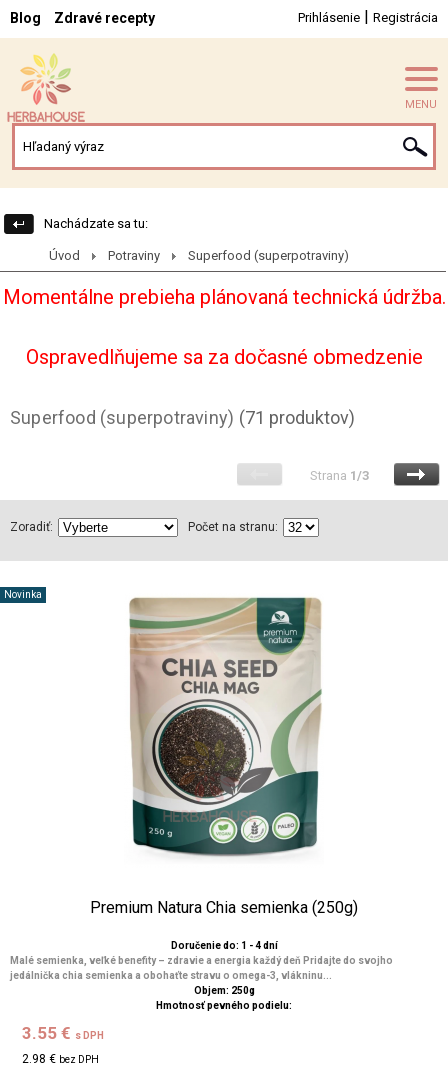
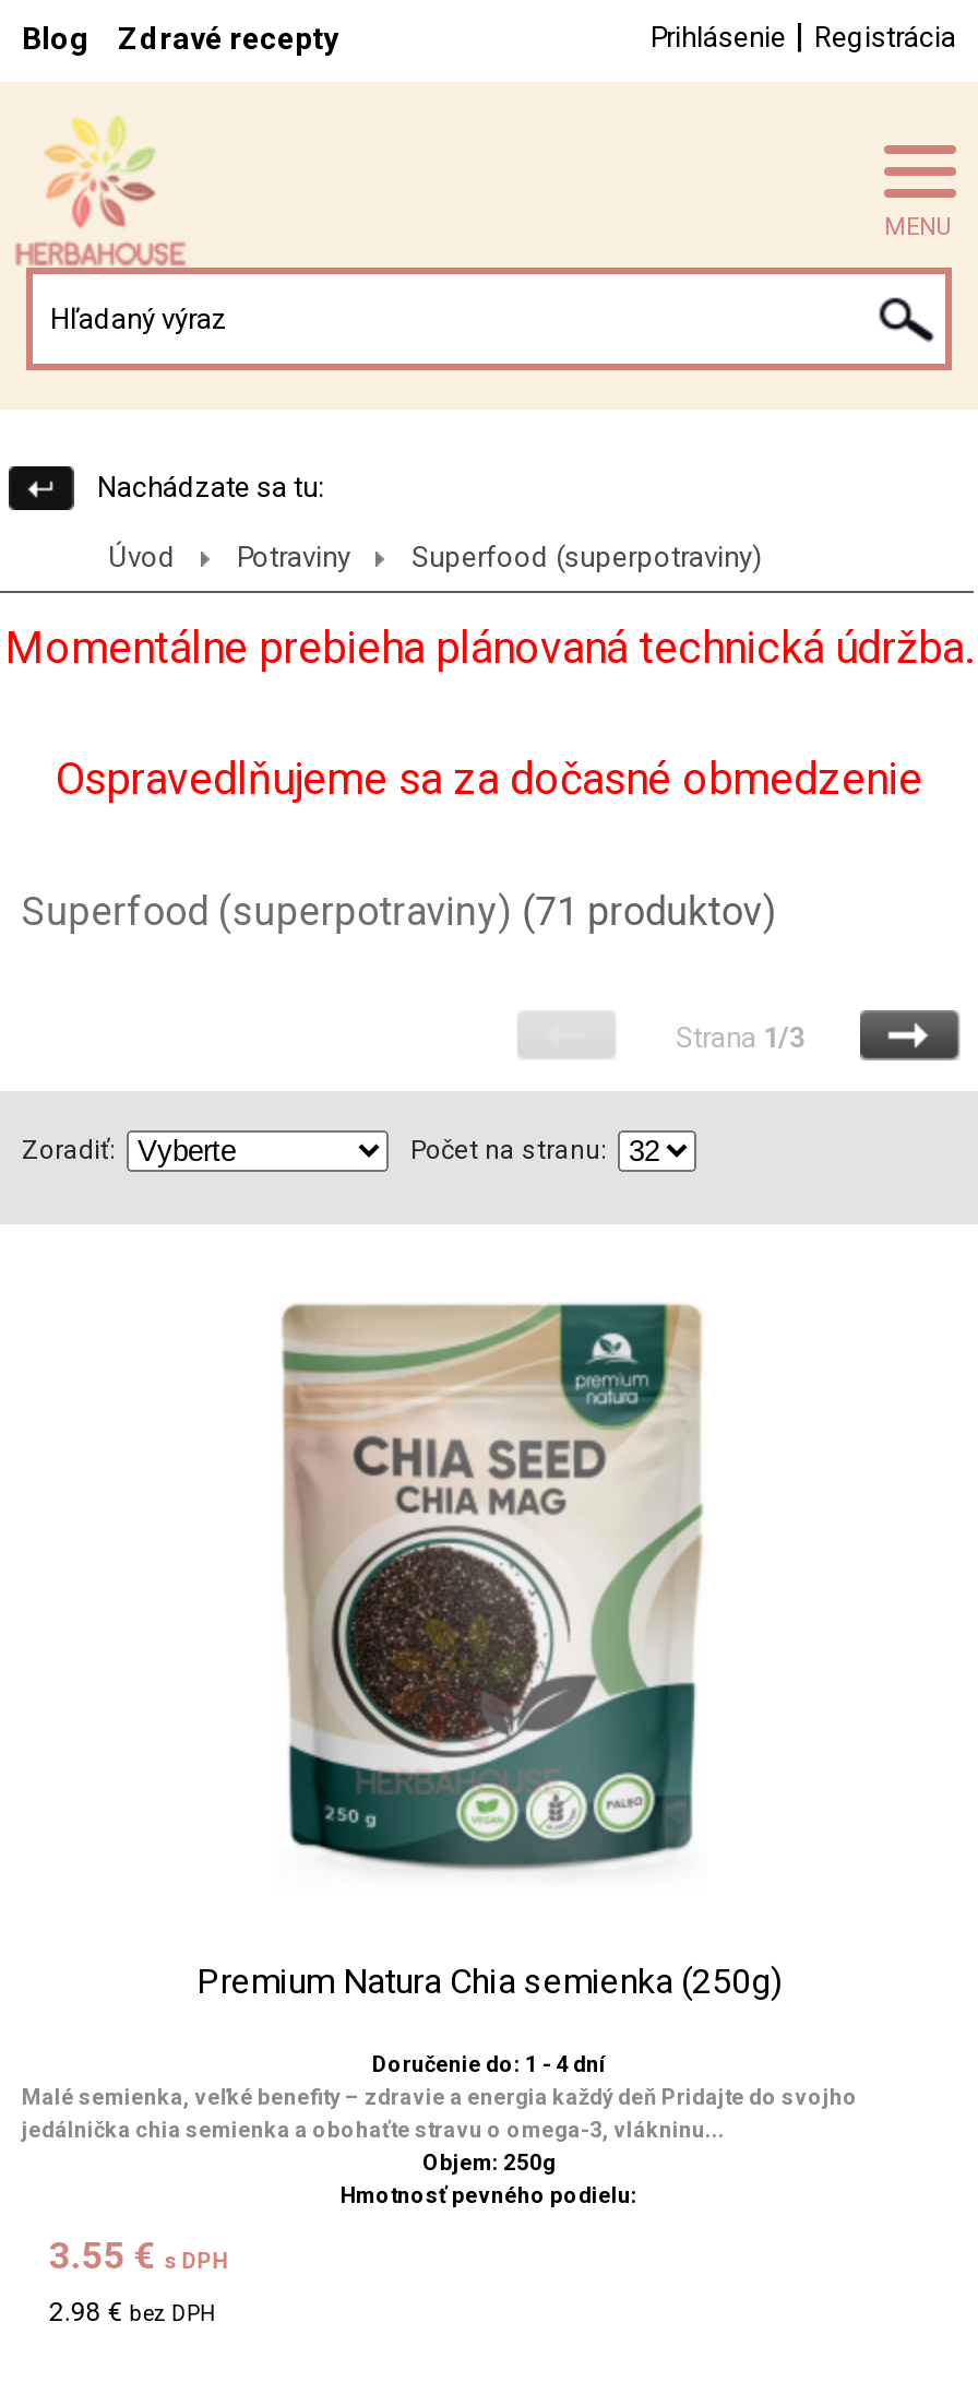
- Novinka
